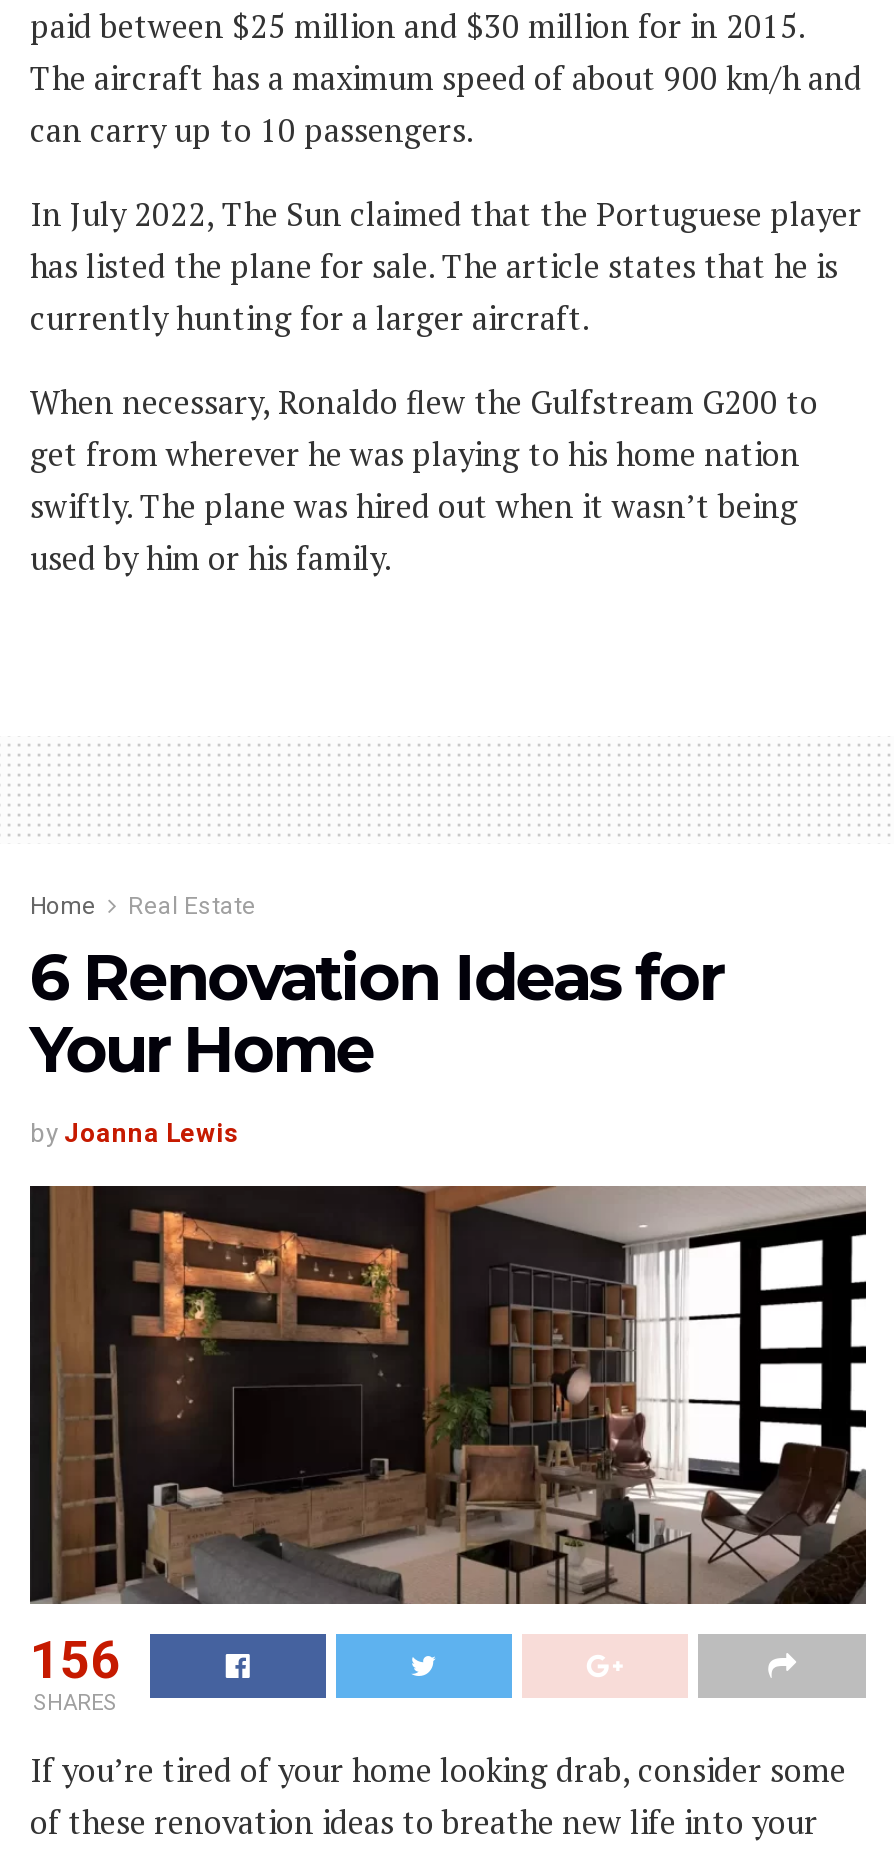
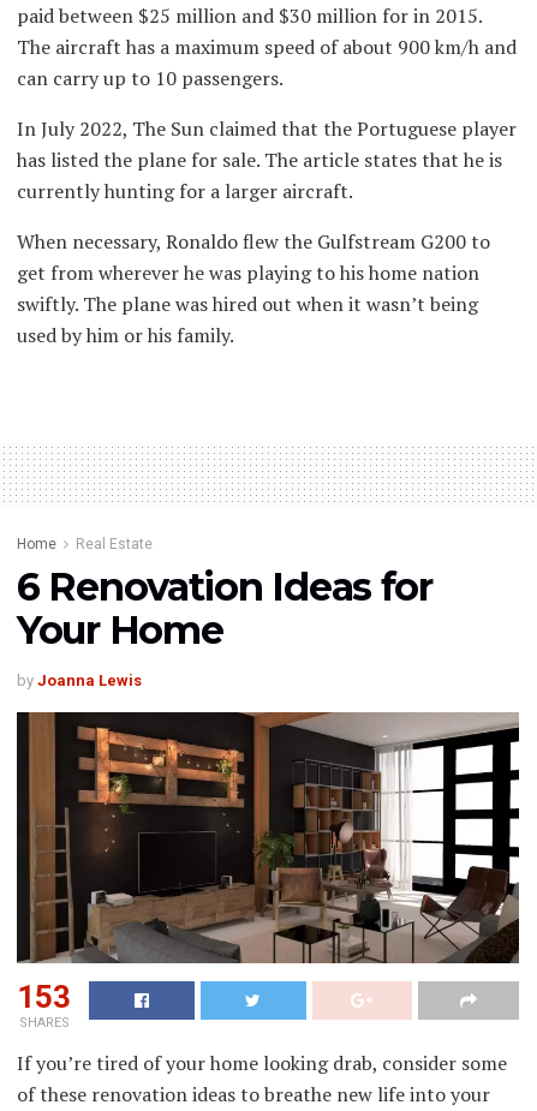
- 156
+ 153
